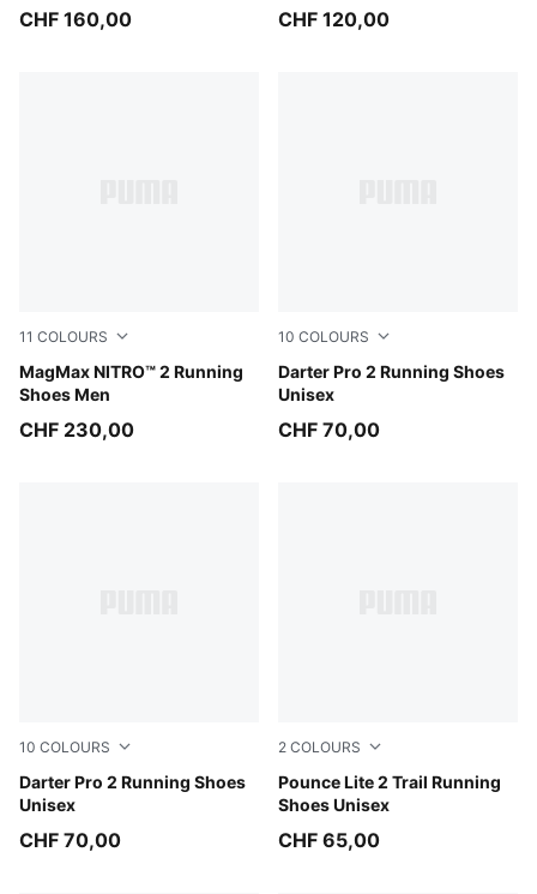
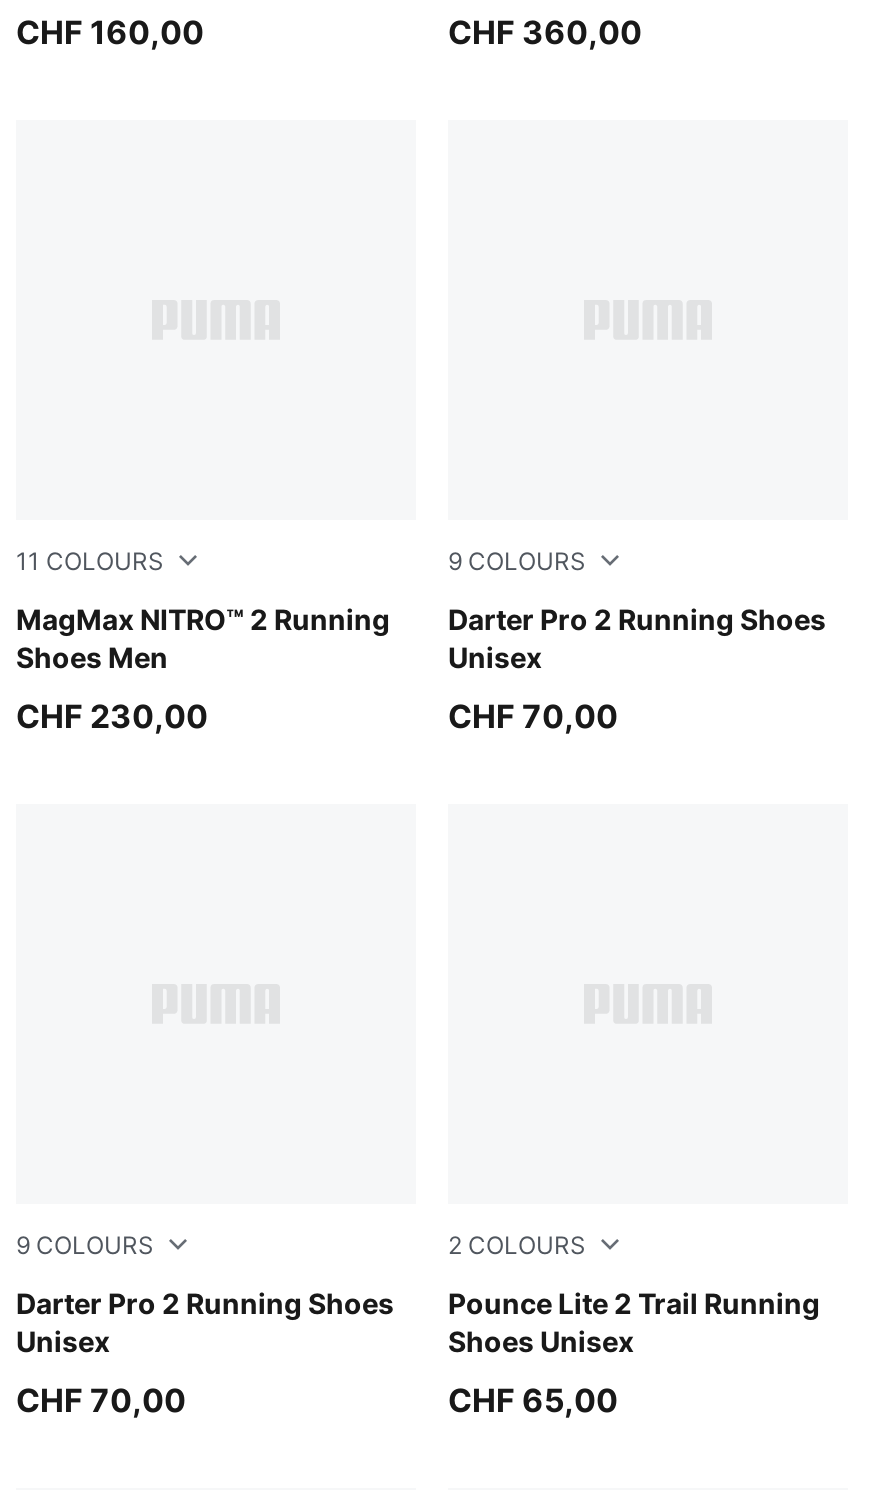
- CHF 120,00
+ CHF 360,00

- 10 COLOURS
+ 9 COLOURS

- 10 COLOURS
+ 9 COLOURS
